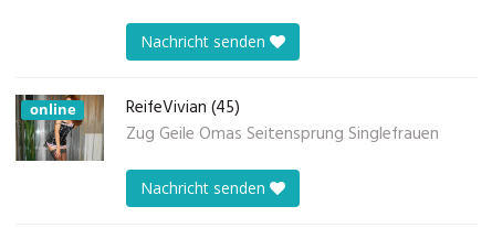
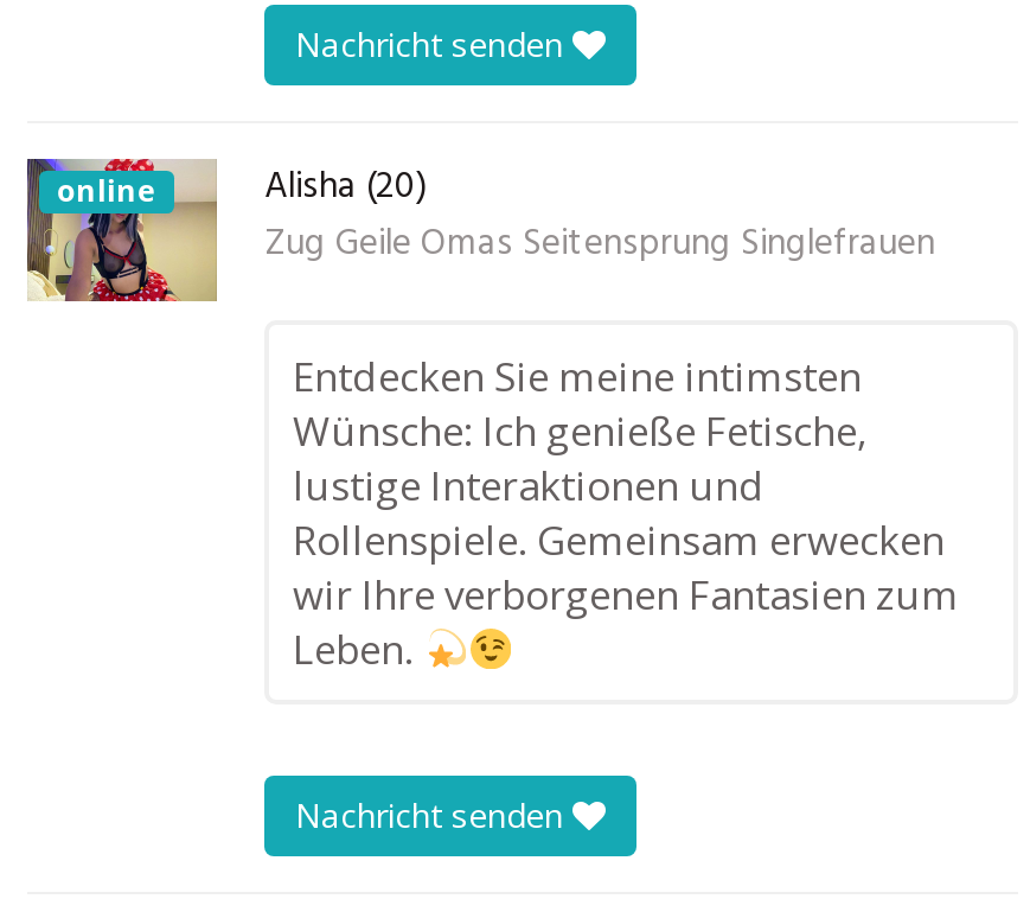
- [image]
- ReifeVivian (45)
+ [image]
+ Alisha (20)

+ Entdecken Sie meine intimsten
+ Wünsche: Ich genieße Fetische,
+ lustige Interaktionen und
+ Rollenspiele. Gemeinsam erwecken
+ wir Ihre verborgenen Fantasien zum
+ Leben.
